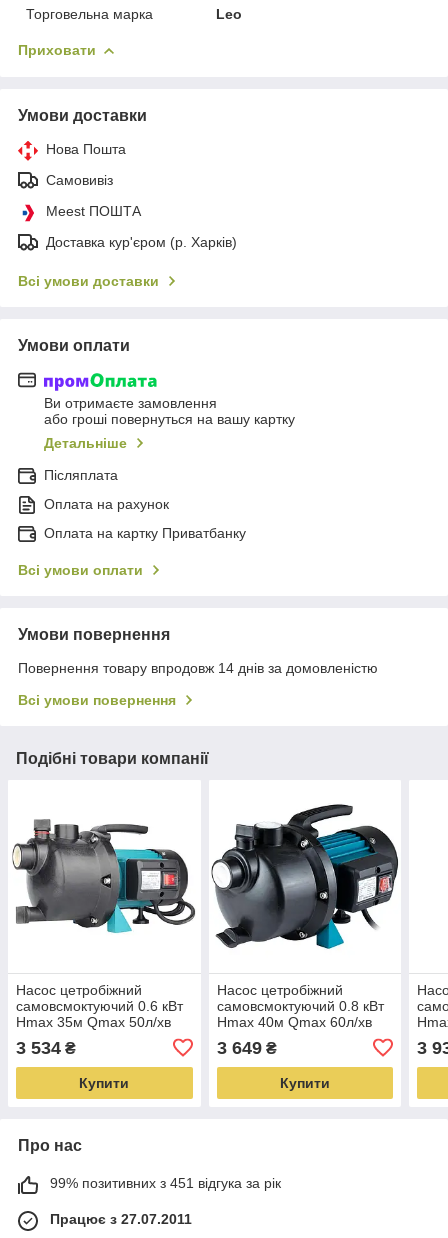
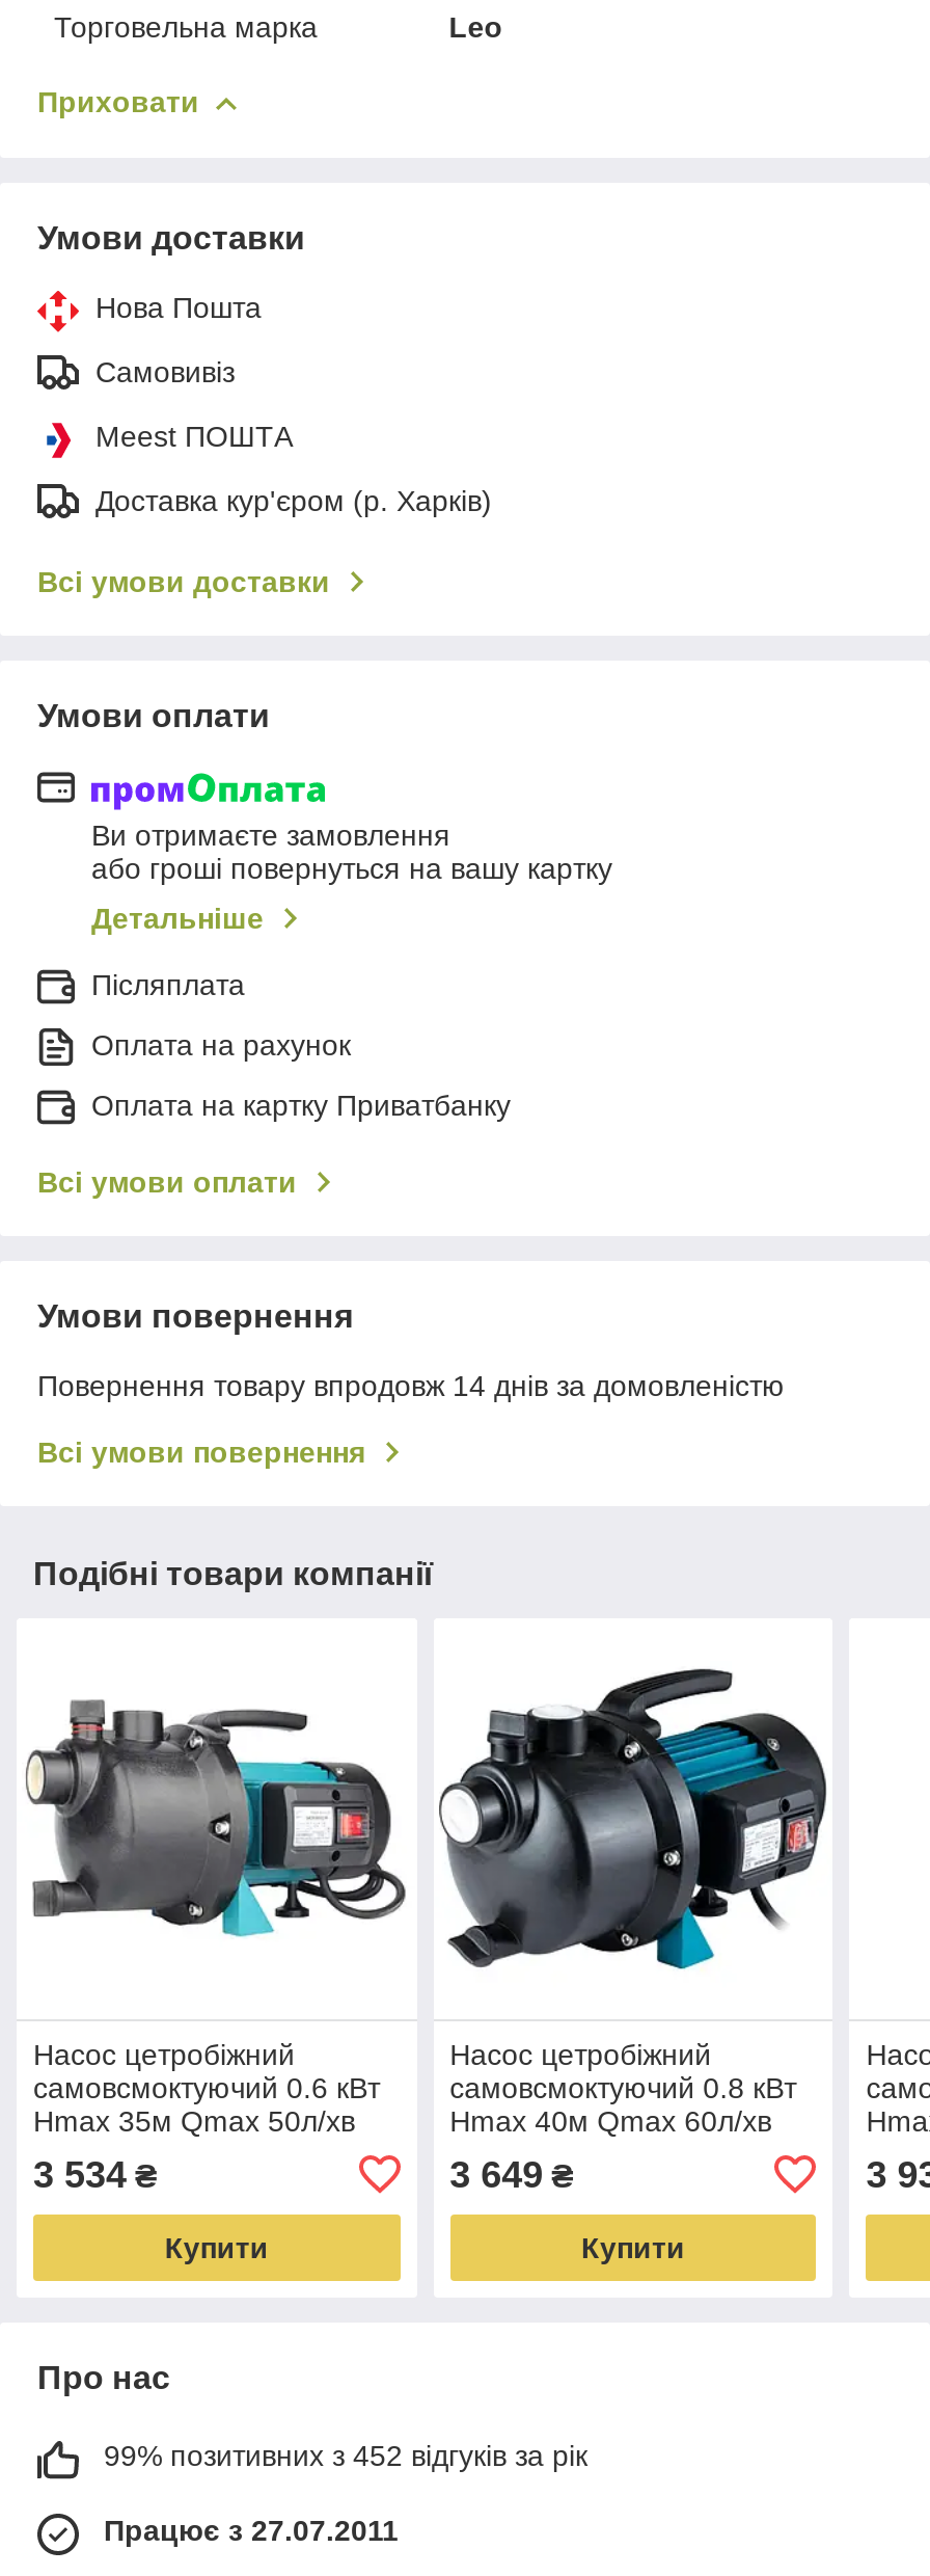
- 99% позитивних з 451 відгука за рік
+ 99% позитивних з 452 відгуків за рік
